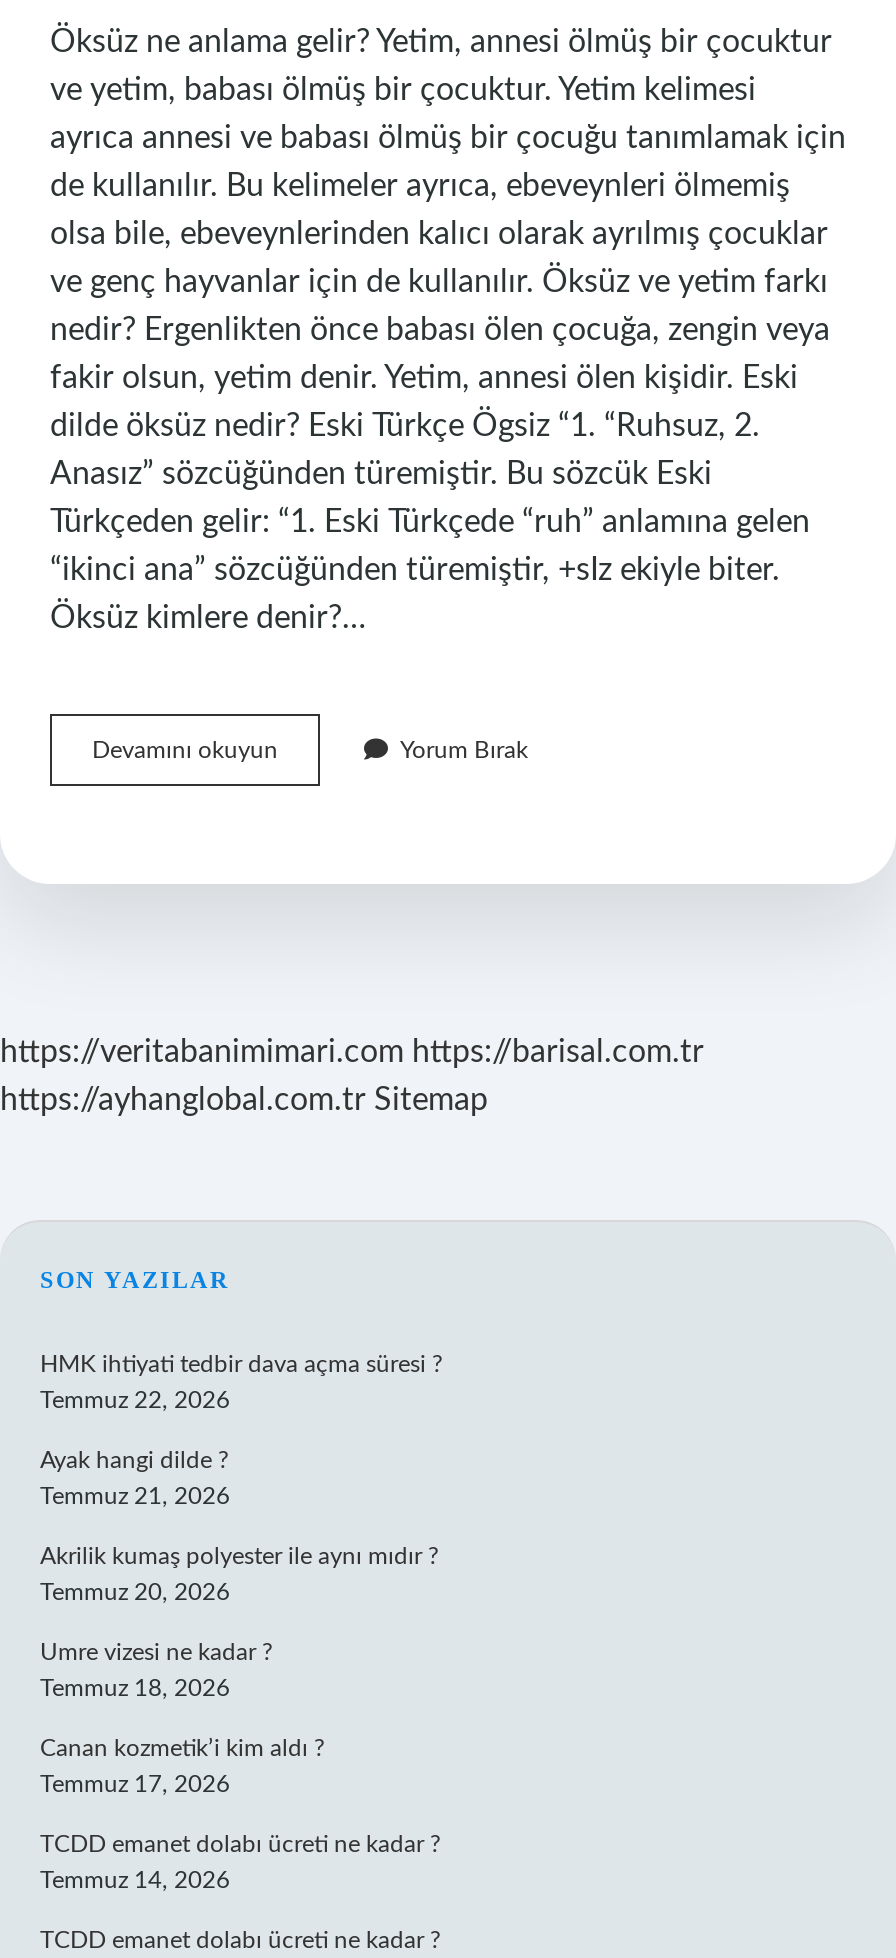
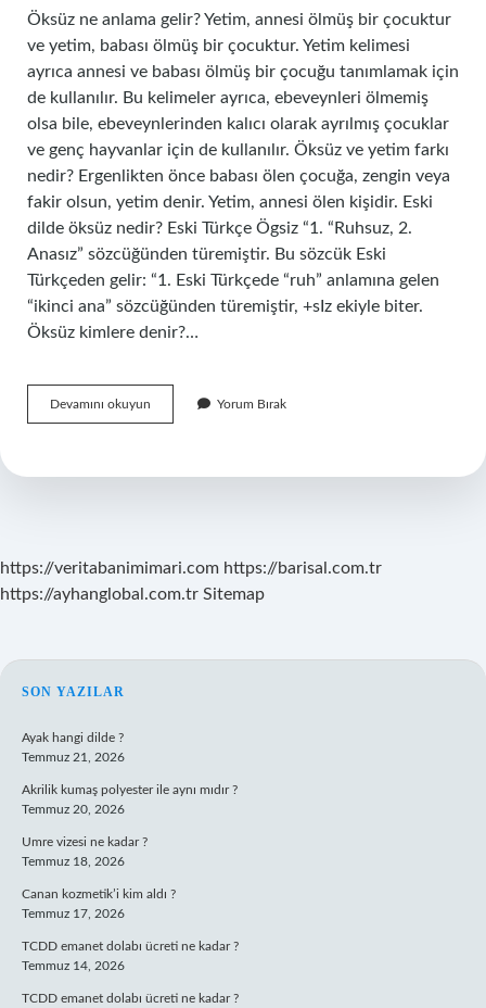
- HMK ihtiyati tedbir dava açma süresi ?
- Temmuz 22, 2026
